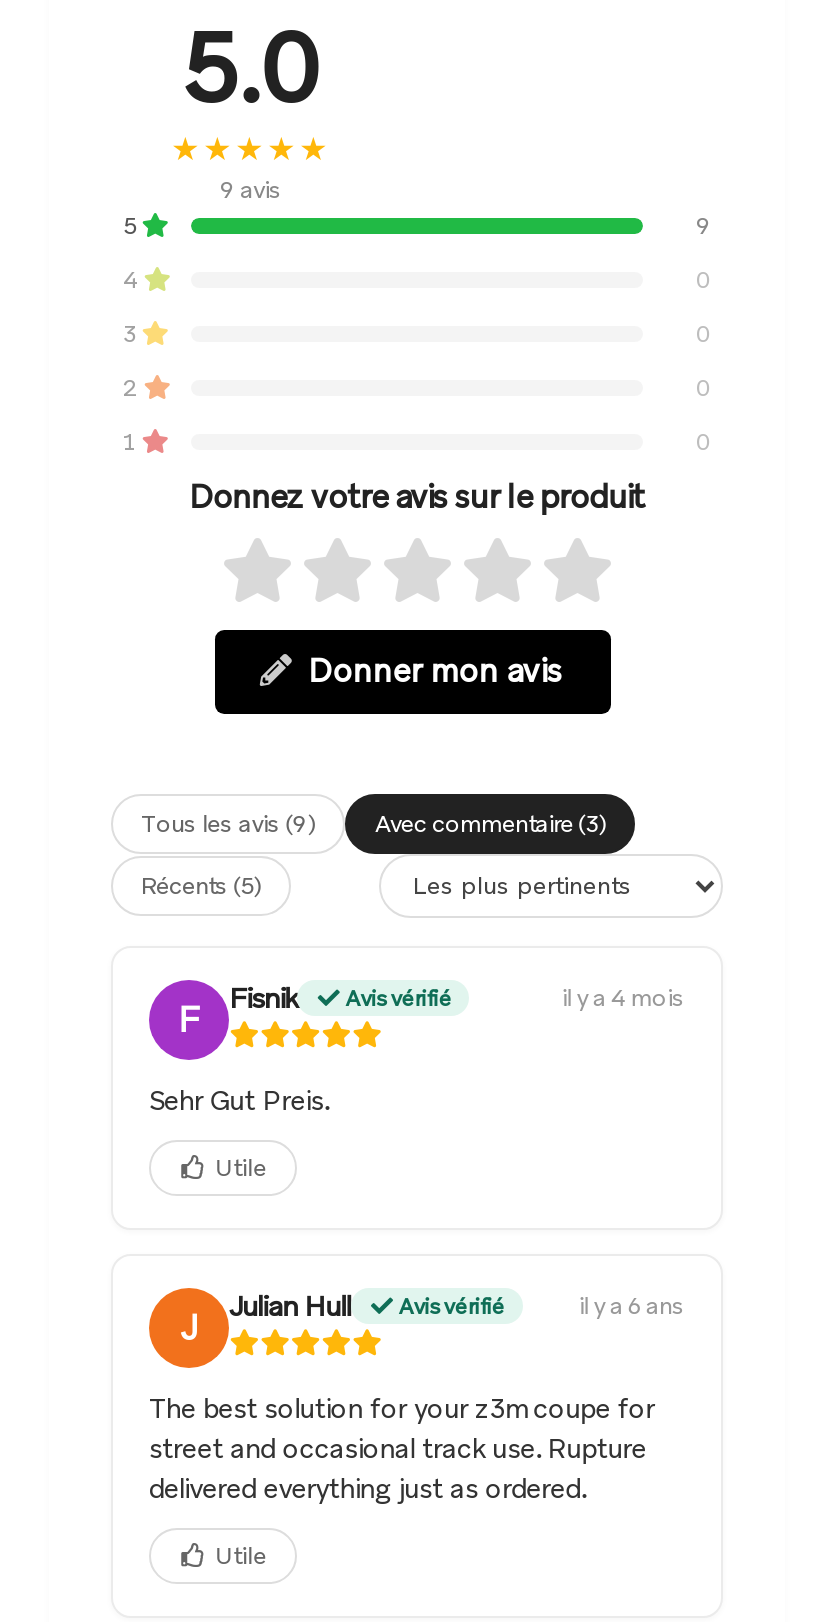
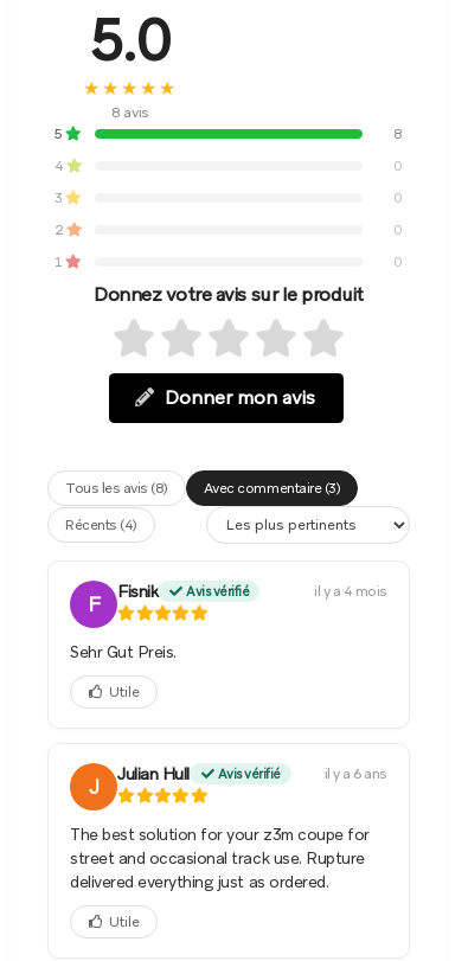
- 9 avis
+ 8 avis

- 9
+ 8

- Tous les avis (9) Avec commentaire (3)
+ Tous les avis (8) Avec commentaire (3)

- Récents (5)
+ Récents (4)
